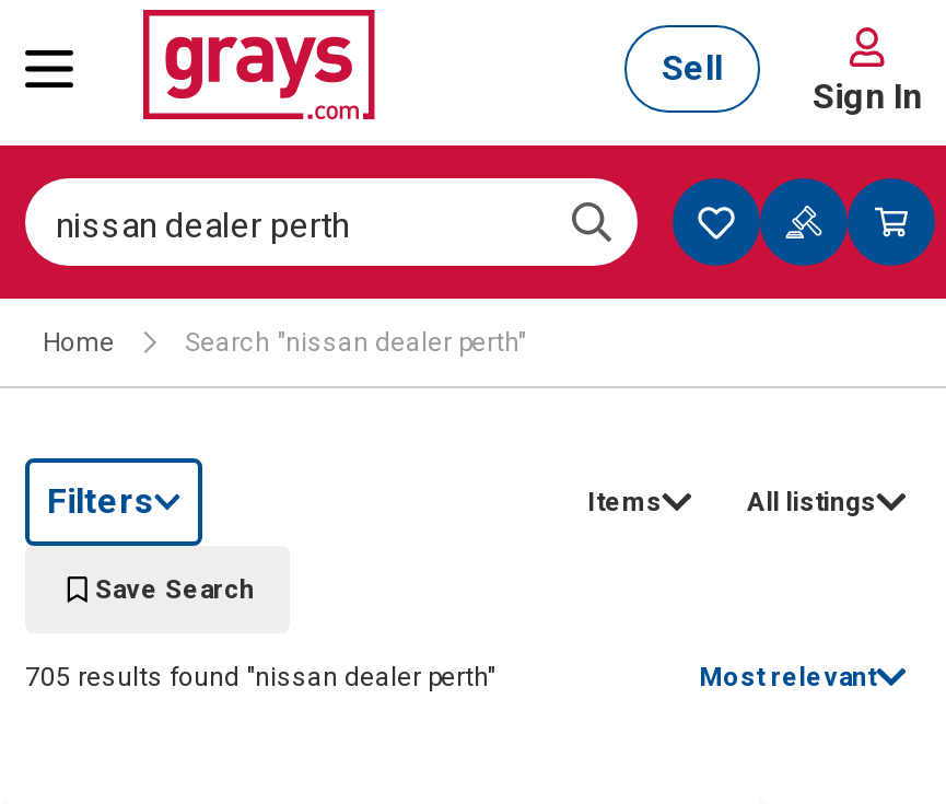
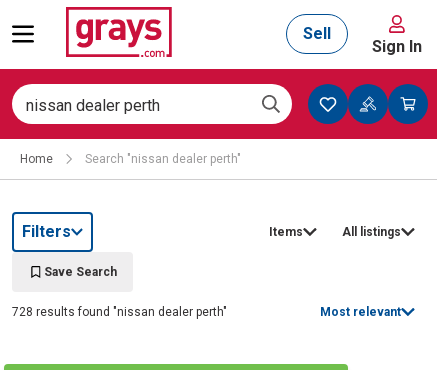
- 705 results found "nissan dealer perth"
+ 728 results found "nissan dealer perth"
